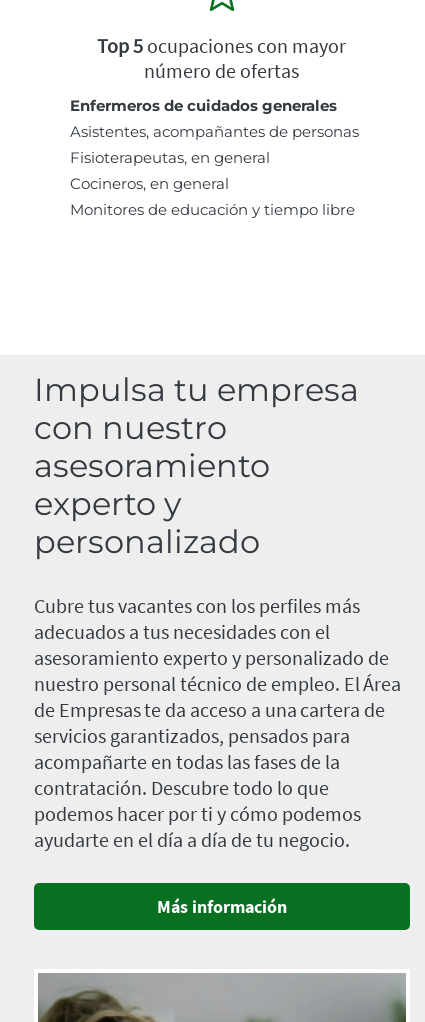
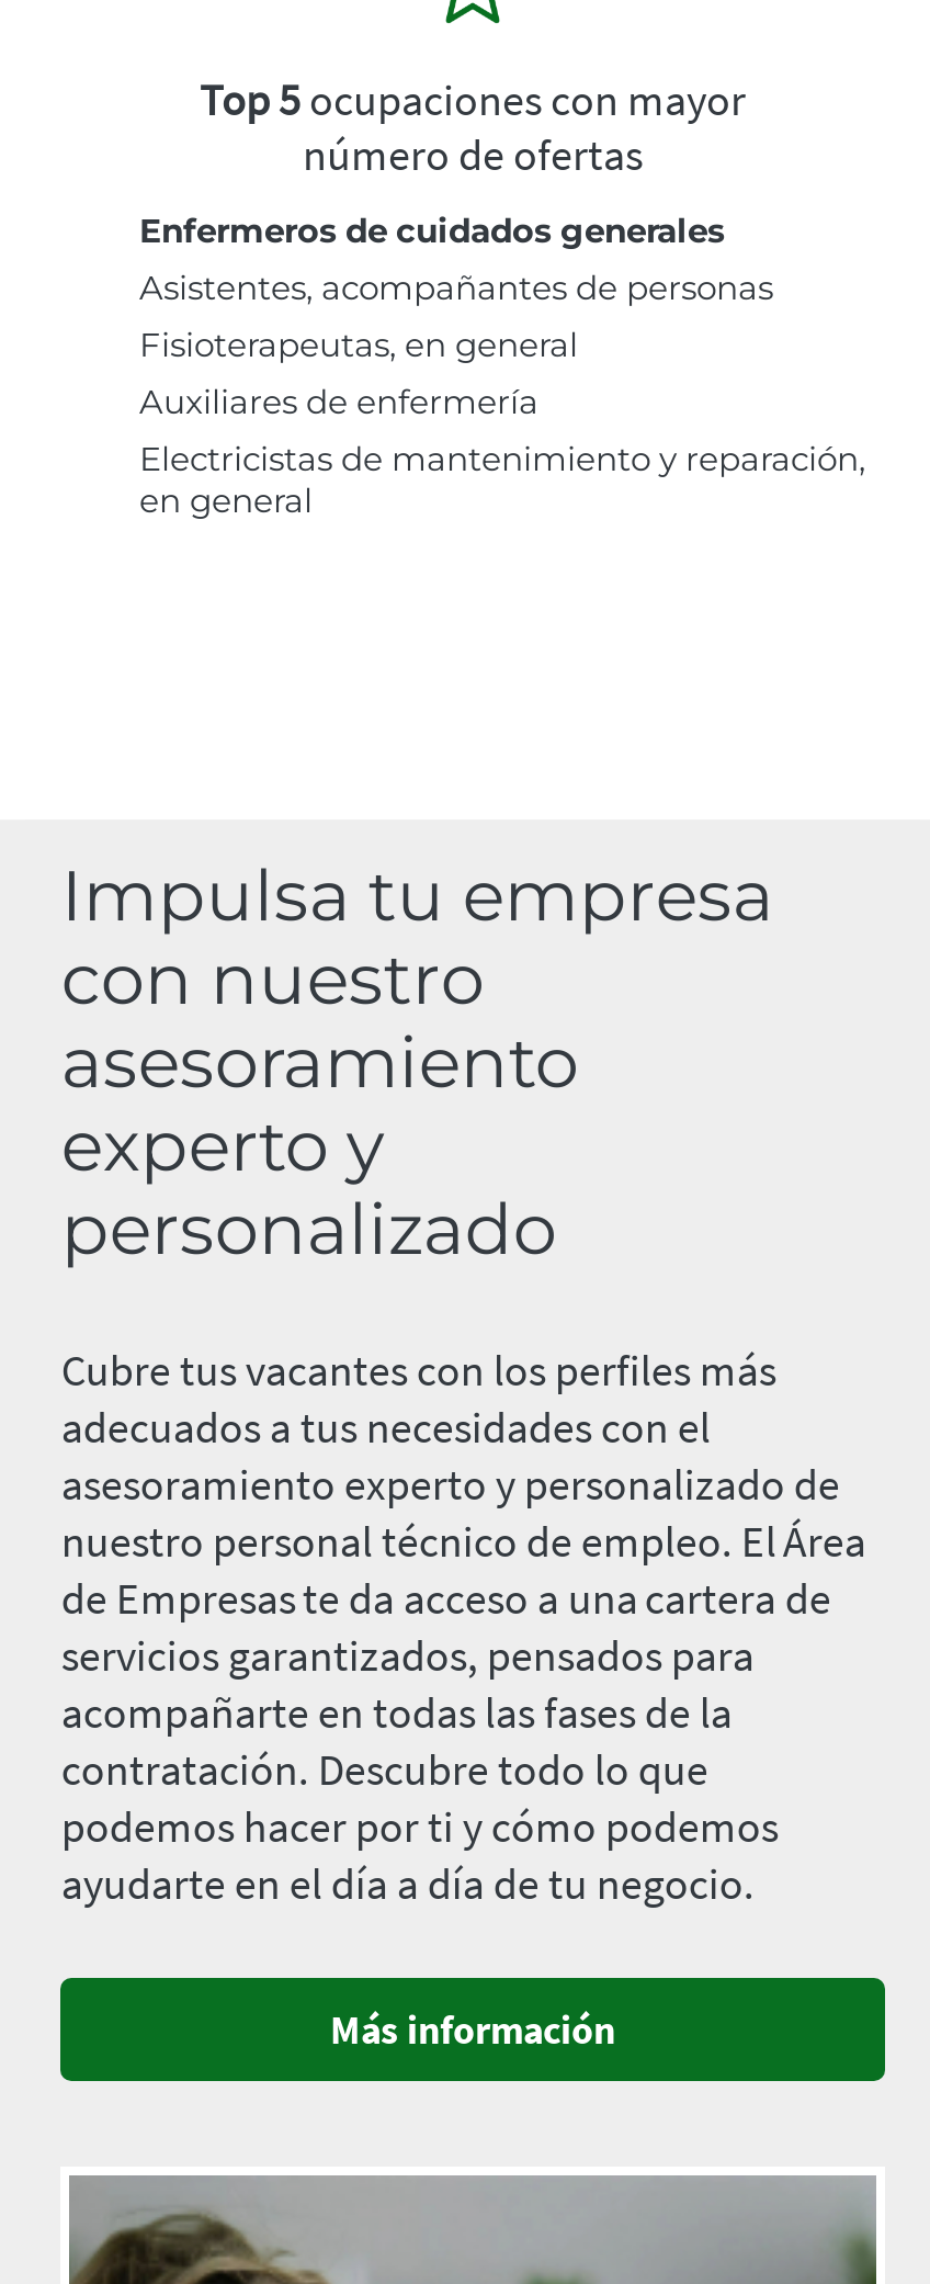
- Cocineros, en general
- Monitores de educación y tiempo libre
+ Auxiliares de enfermería
+ Electricistas de mantenimiento y reparación,
+ en general
